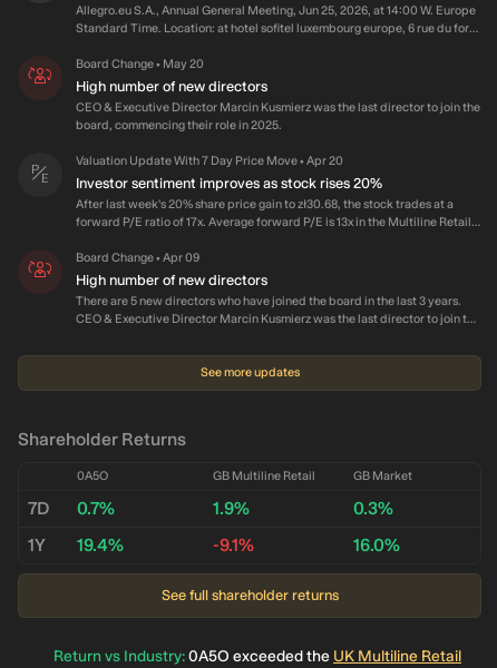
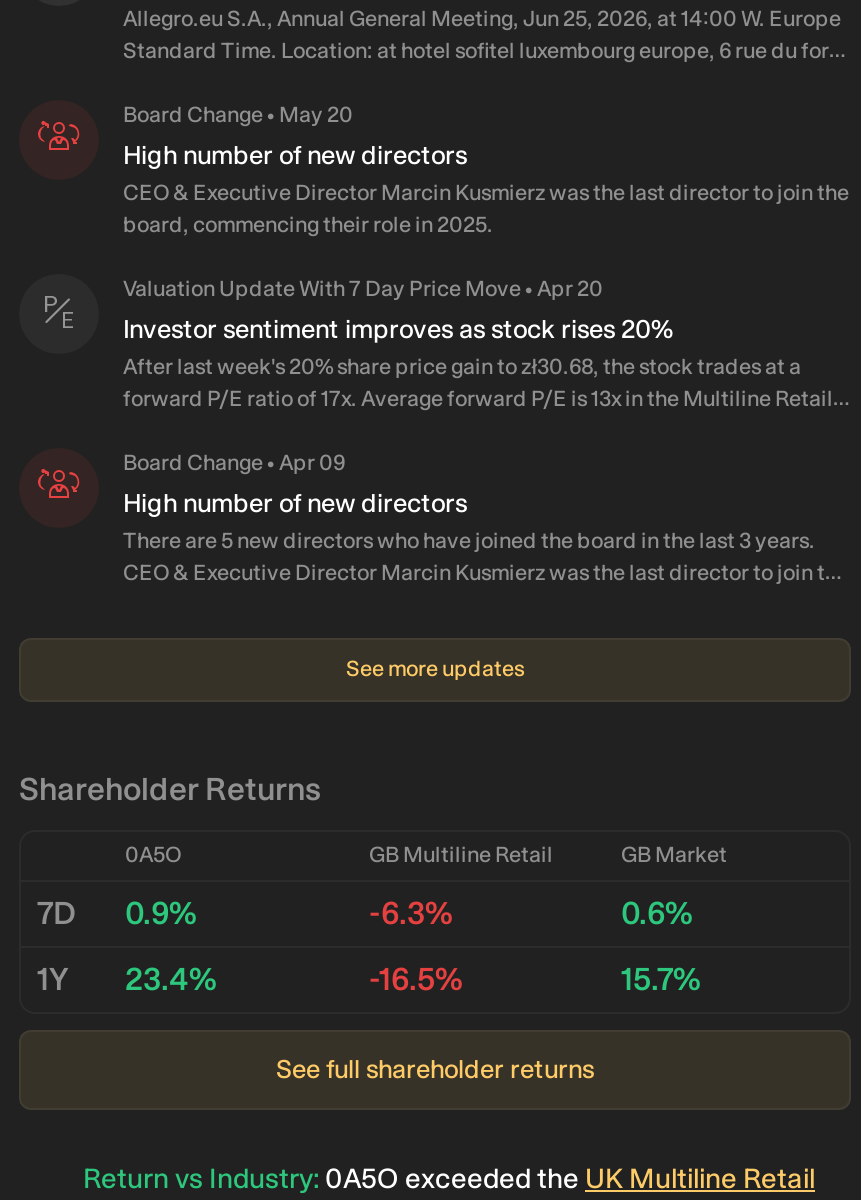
- 7D 0.7%
+ 7D 0.9%

- 1.9%
+ -6.3%

- 0.3%
+ 0.6%

- 1Y 19.4%
+ 1Y 23.4%

- -9.1%
+ -16.5%

- 16.0%
+ 15.7%
